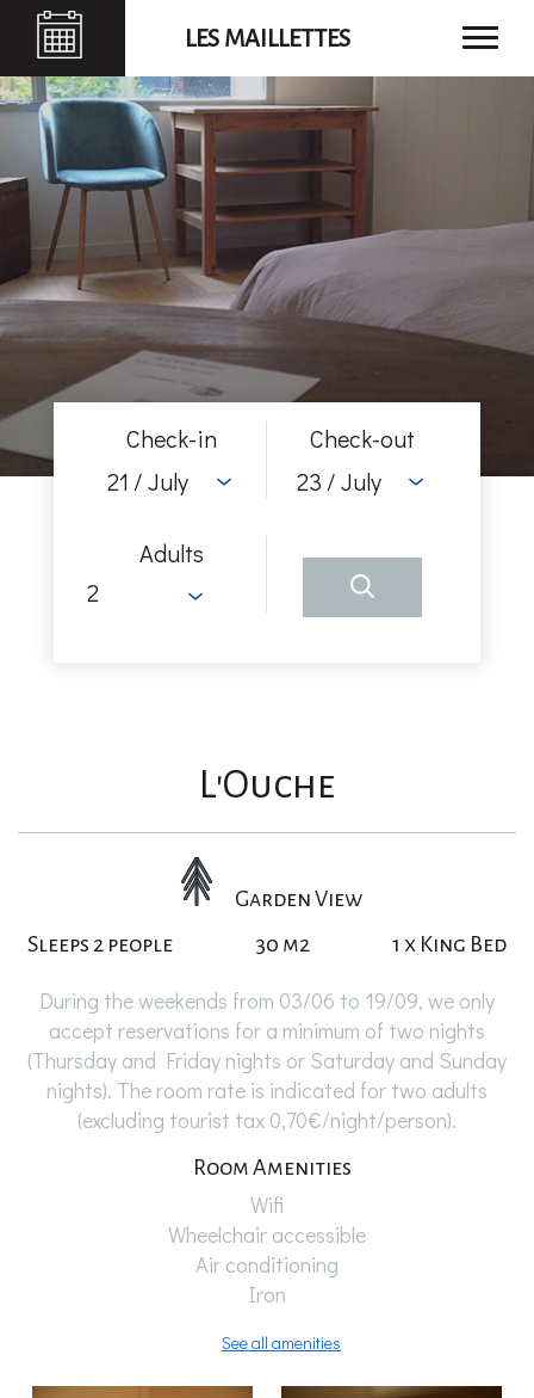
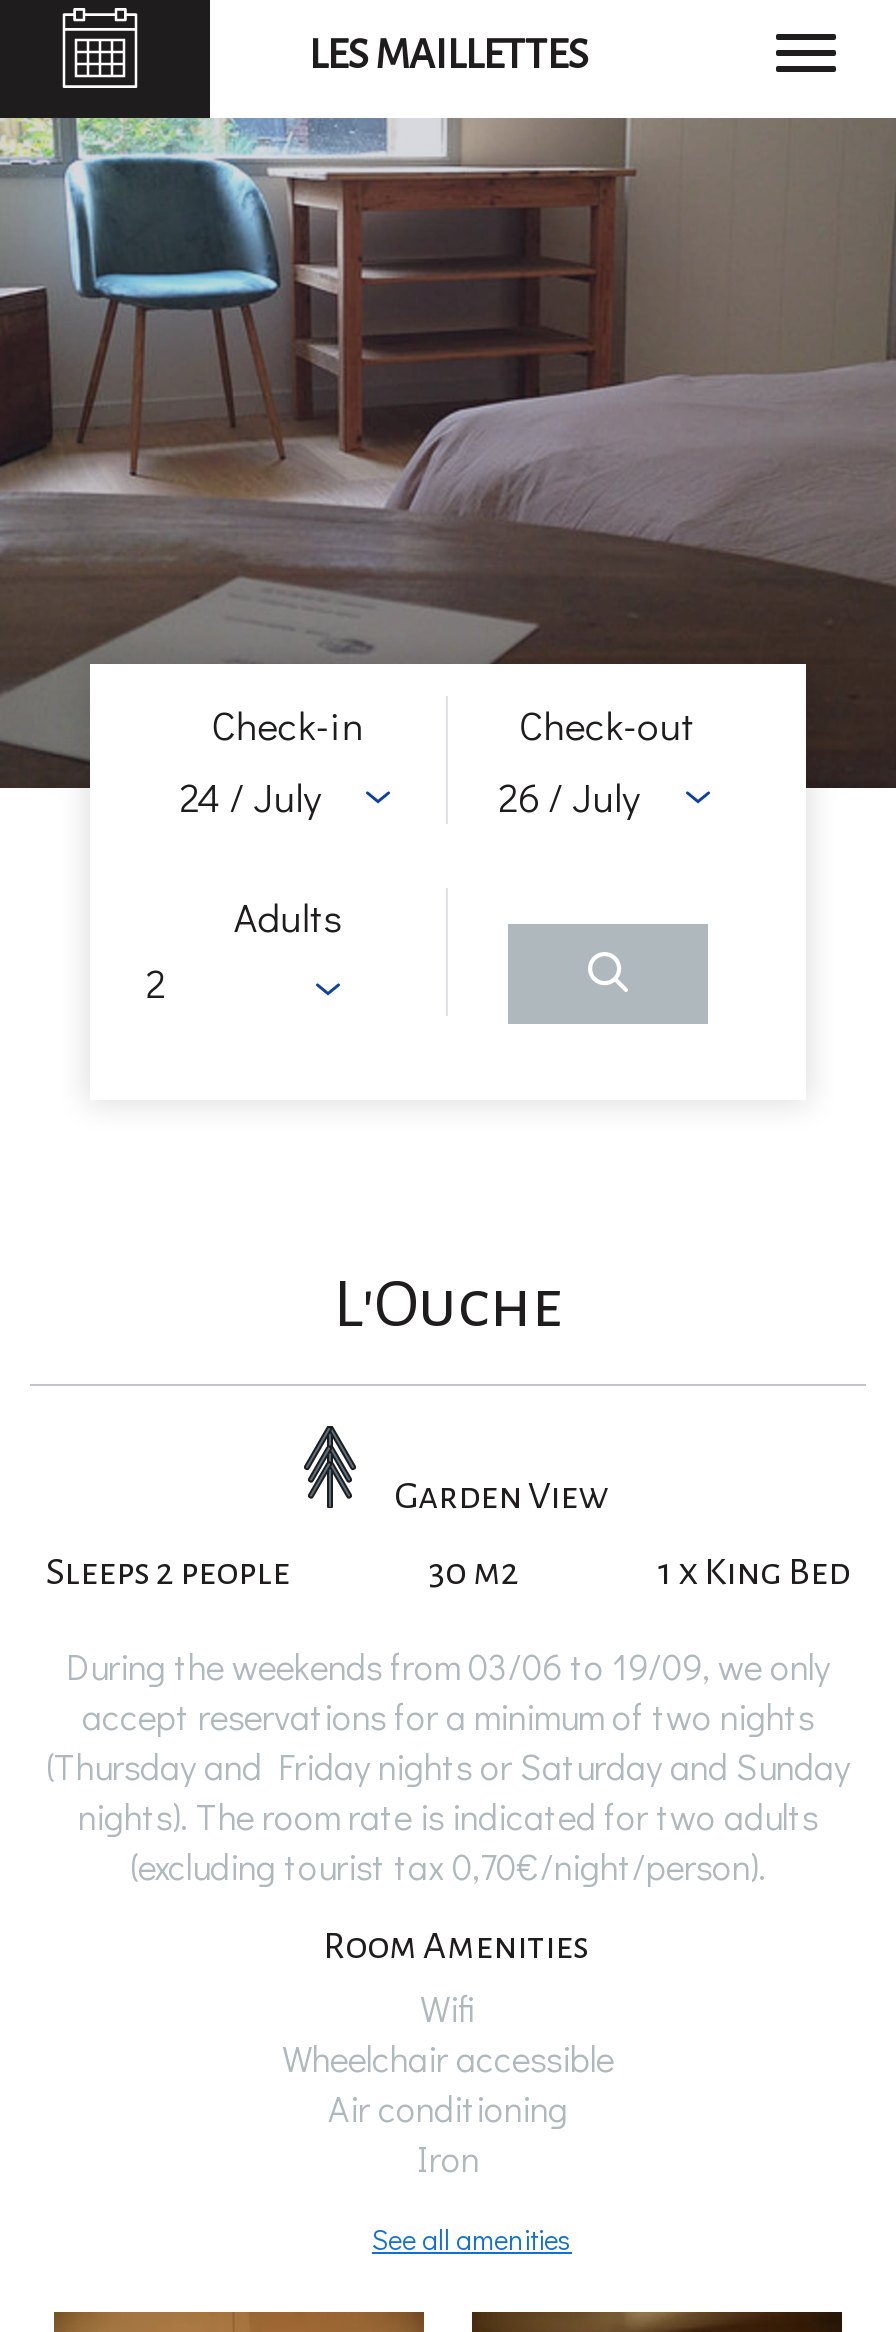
- 21 / July
+ 24 / July

- 23 / July
+ 26 / July
